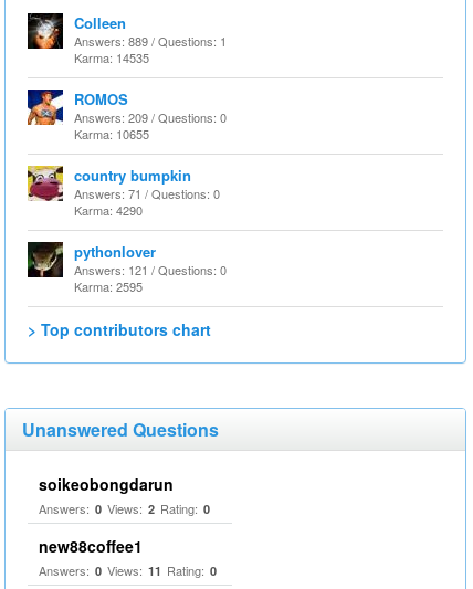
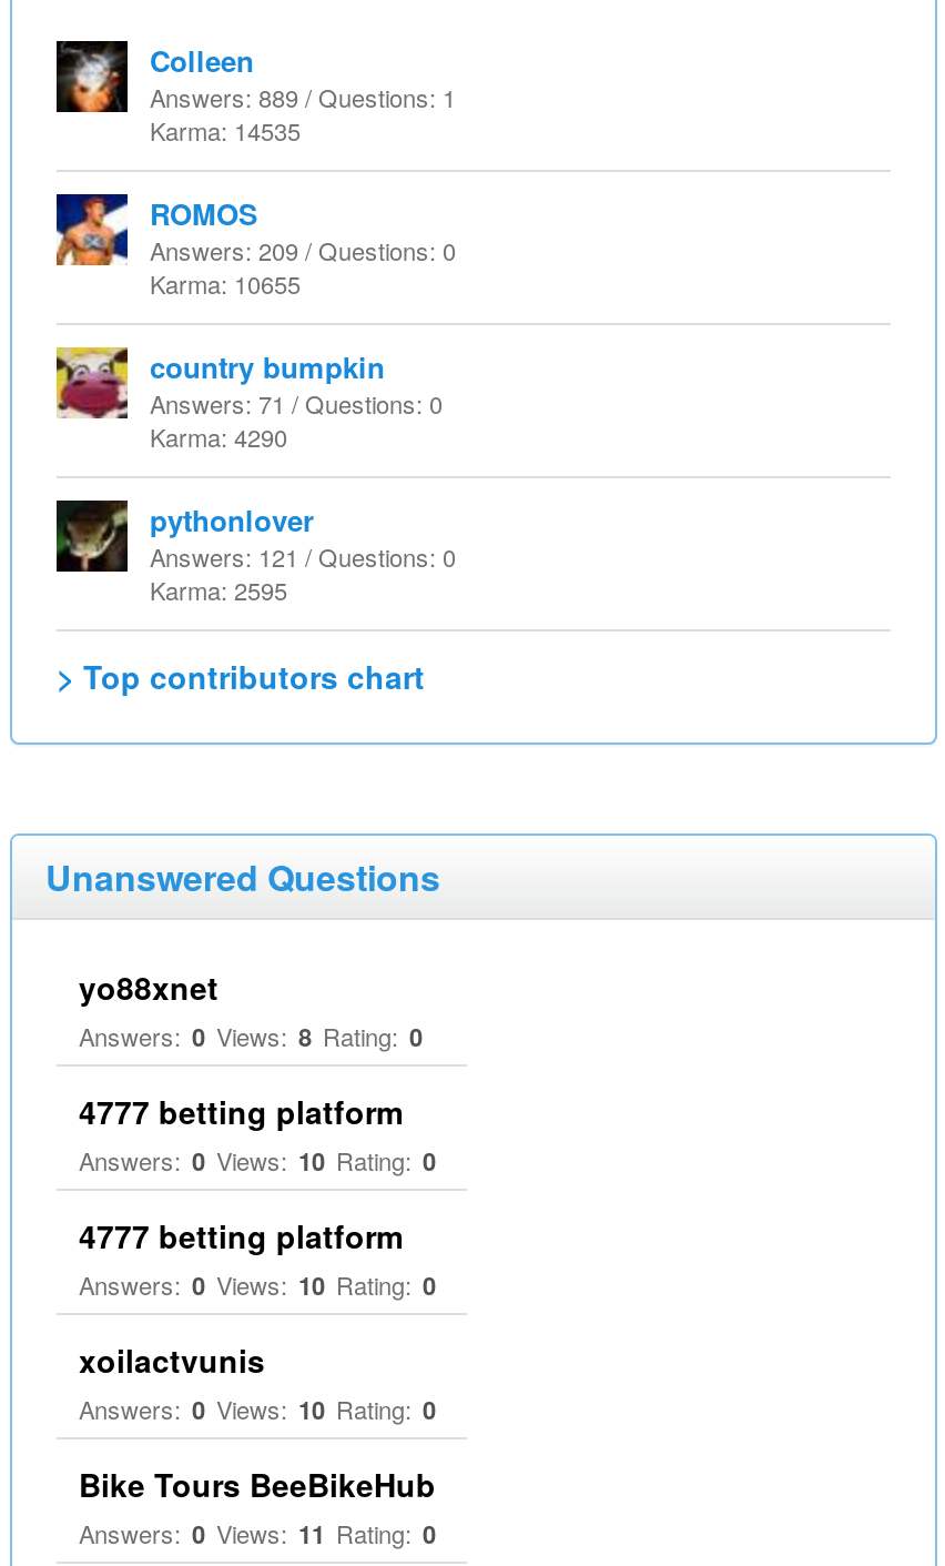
- soikeobongdarun
- Answers: 0 Views: 2 Rating: 0
- new88coffee1
+ yo88xnet
+ Answers: 0 Views: 8 Rating: 0
+ 4777 betting platform
+ Answers: 0 Views: 10 Rating: 0
+ 4777 betting platform
+ Answers: 0 Views: 10 Rating: 0
+ xoilactvunis
+ Answers: 0 Views: 10 Rating: 0
+ Bike Tours BeeBikeHub
